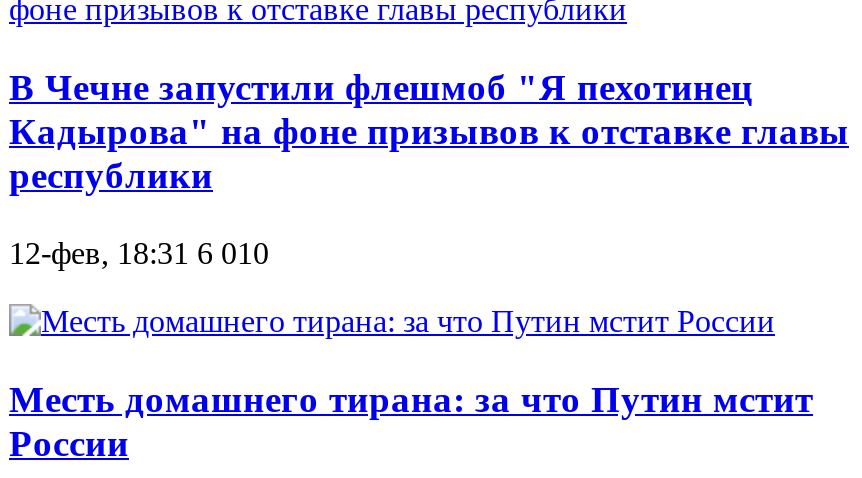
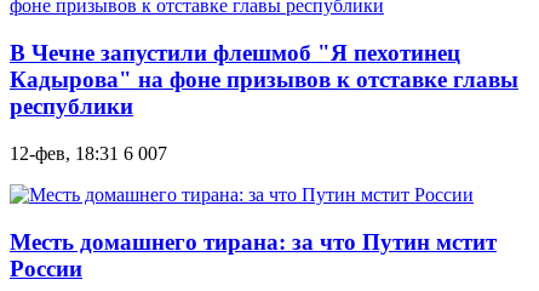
- 12-фев, 18:31 6 010
+ 12-фев, 18:31 6 007
